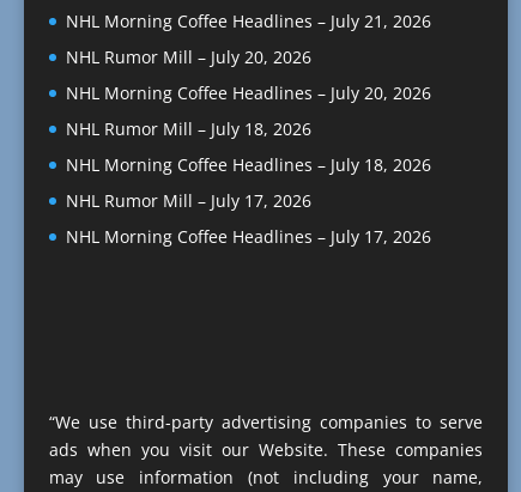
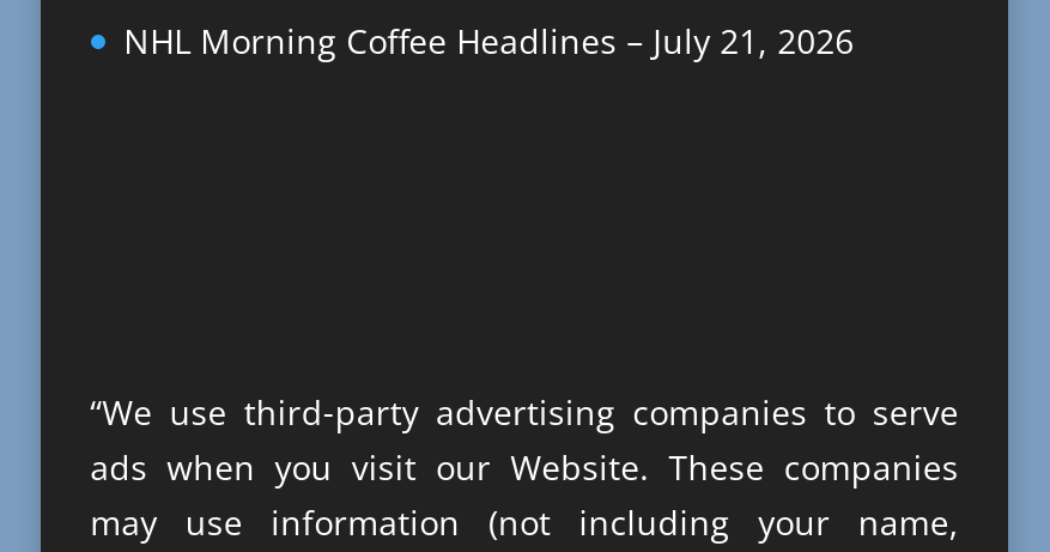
- NHL Rumor Mill – July 20, 2026
- NHL Morning Coffee Headlines – July 20, 2026
- NHL Rumor Mill – July 18, 2026
- NHL Morning Coffee Headlines – July 18, 2026
- NHL Rumor Mill – July 17, 2026
- NHL Morning Coffee Headlines – July 17, 2026
